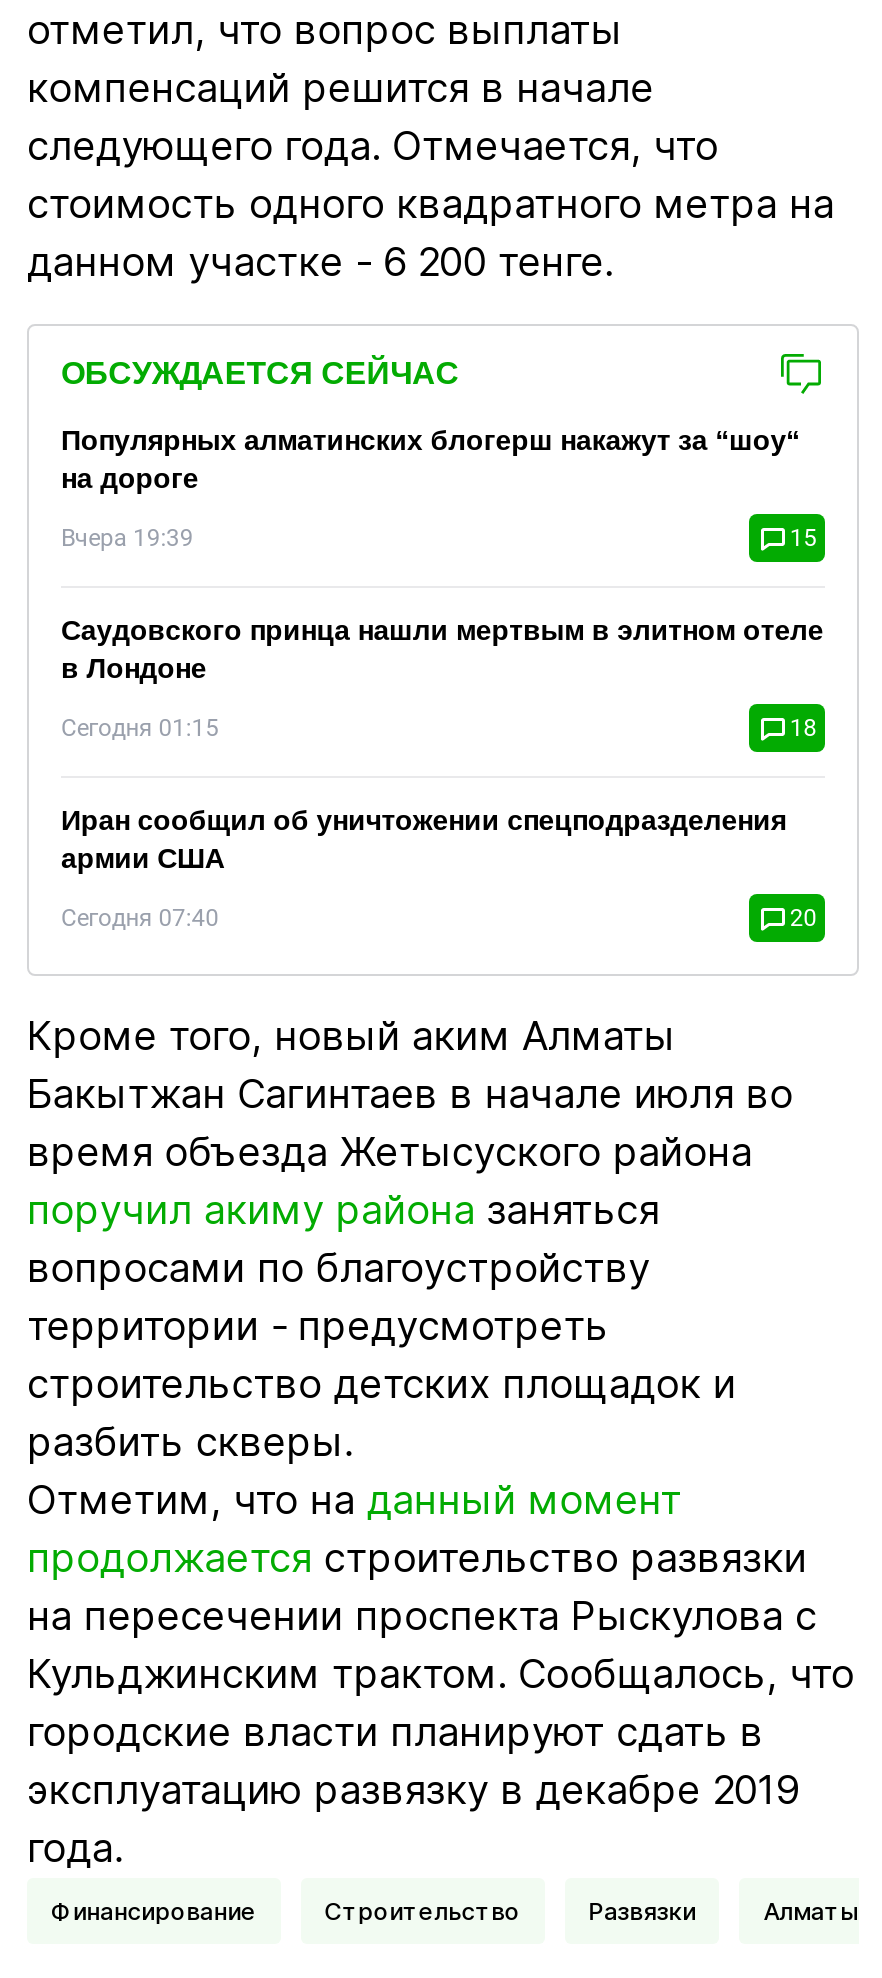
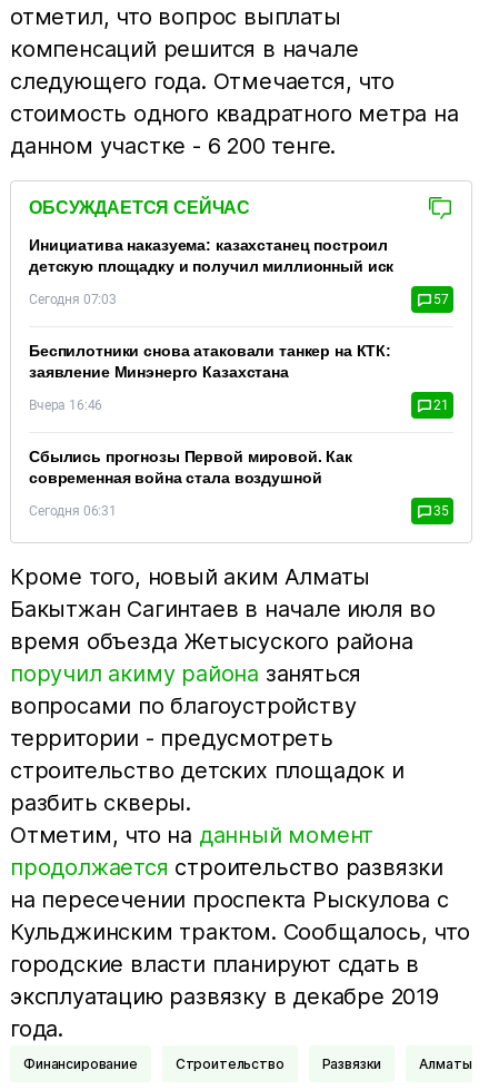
- Популярных алматинских блогерш накажут за “шоу“
- на дороге
+ Инициатива наказуема: казахстанец построил
+ детскую площадку и получил миллионный иск

- Вчера 19:39
- 15
+ Сегодня 07:03
+ 57

- Саудовского принца нашли мертвым в элитном отеле
- в Лондоне
+ Беспилотники снова атаковали танкер на КТК:
+ заявление Минэнерго Казахстана

- Сегодня 01:15
- 18
+ Вчера 16:46
+ 21

- Иран сообщил об уничтожении спецподразделения
- армии США
+ Сбылись прогнозы Первой мировой. Как
+ современная война стала воздушной

- Сегодня 07:40
- 20
+ Сегодня 06:31
+ 35
